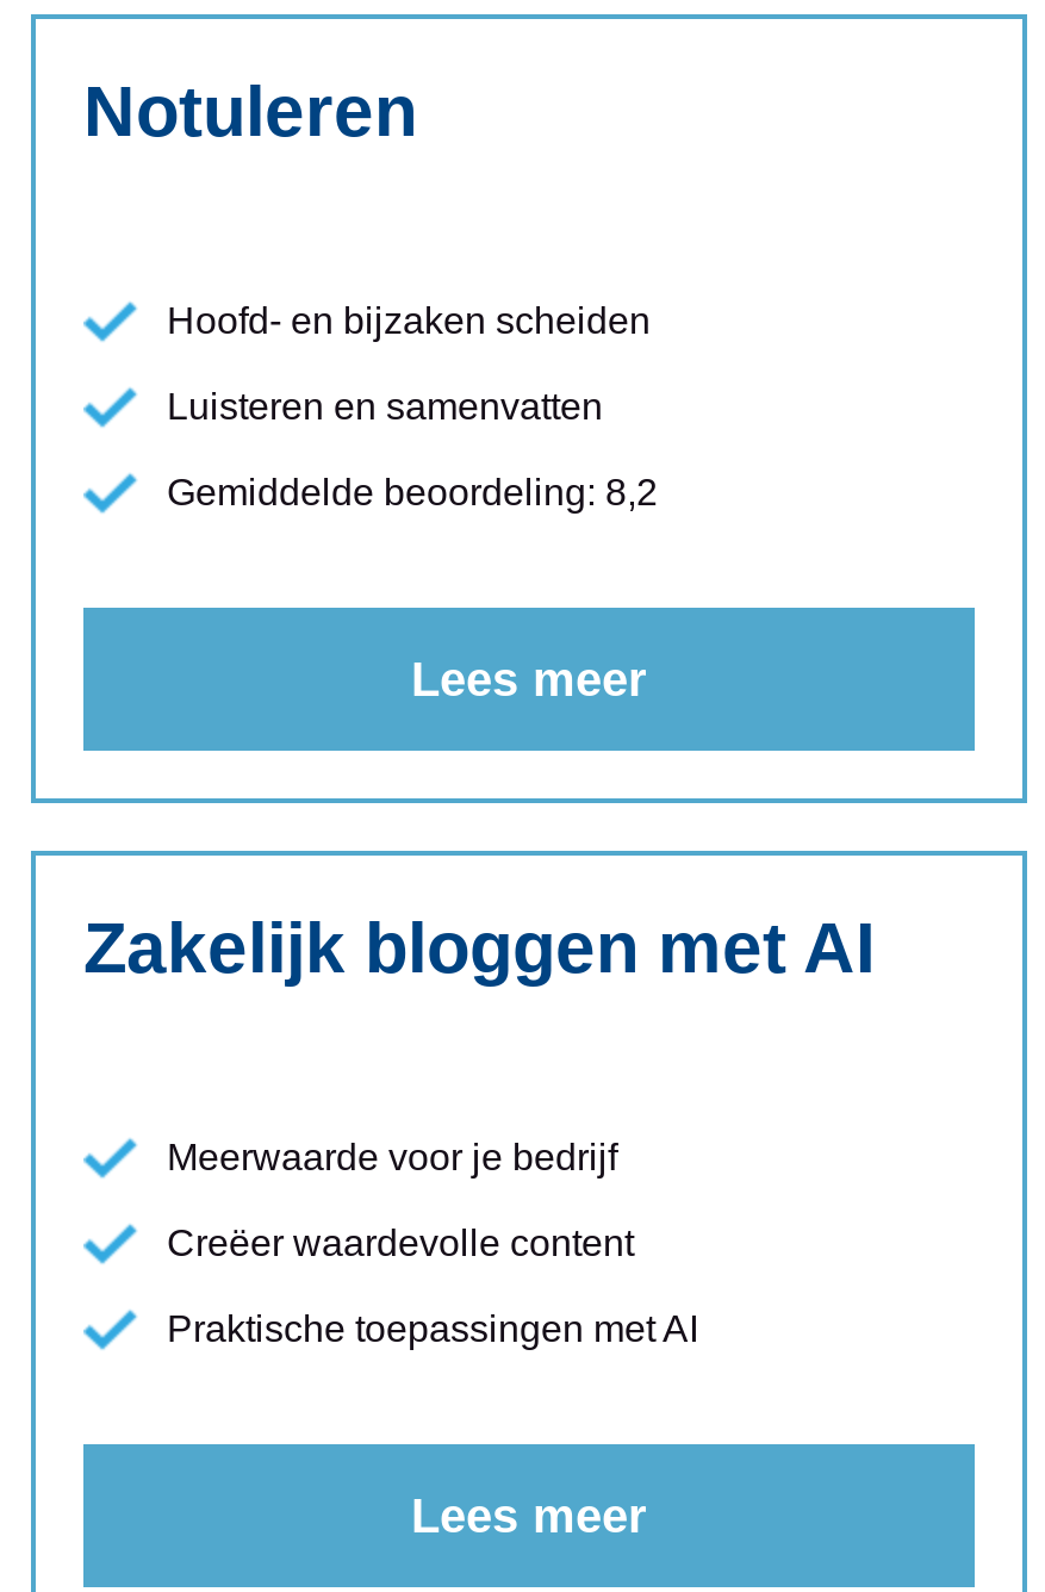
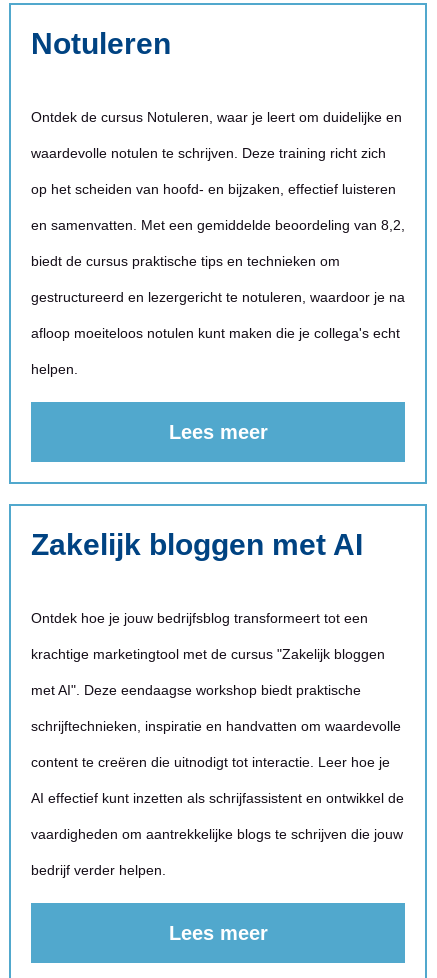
- Hoofd- en bijzaken scheiden
- Luisteren en samenvatten
- Gemiddelde beoordeling: 8,2
+ Ontdek de cursus Notuleren, waar je leert om duidelijke en
+ waardevolle notulen te schrijven. Deze training richt zich
+ op het scheiden van hoofd- en bijzaken, effectief luisteren
+ en samenvatten. Met een gemiddelde beoordeling van 8,2,
+ biedt de cursus praktische tips en technieken om
+ gestructureerd en lezergericht te notuleren, waardoor je na
+ afloop moeiteloos notulen kunt maken die je collega's echt
+ helpen.

- Meerwaarde voor je bedrijf
- Creëer waardevolle content
- Praktische toepassingen met AI
+ Ontdek hoe je jouw bedrijfsblog transformeert tot een
+ krachtige marketingtool met de cursus "Zakelijk bloggen
+ met AI". Deze eendaagse workshop biedt praktische
+ schrijftechnieken, inspiratie en handvatten om waardevolle
+ content te creëren die uitnodigt tot interactie. Leer hoe je
+ AI effectief kunt inzetten als schrijfassistent en ontwikkel de
+ vaardigheden om aantrekkelijke blogs te schrijven die jouw
+ bedrijf verder helpen.
